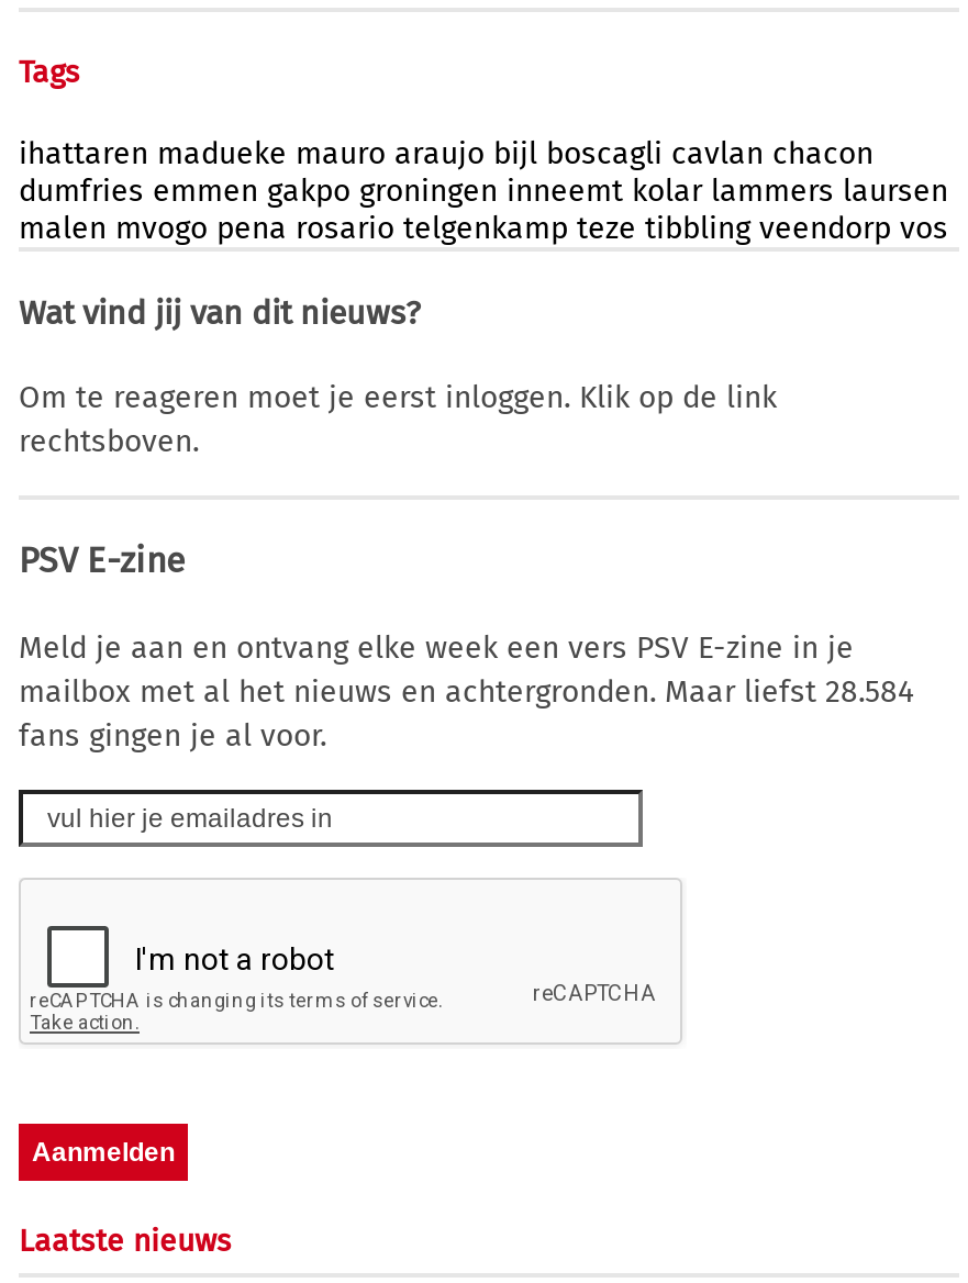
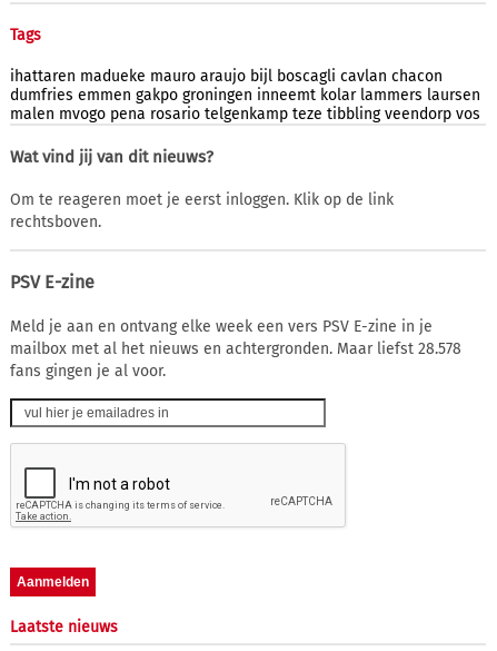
- mailbox met al het nieuws en achtergronden. Maar liefst 28.584
+ mailbox met al het nieuws en achtergronden. Maar liefst 28.578
